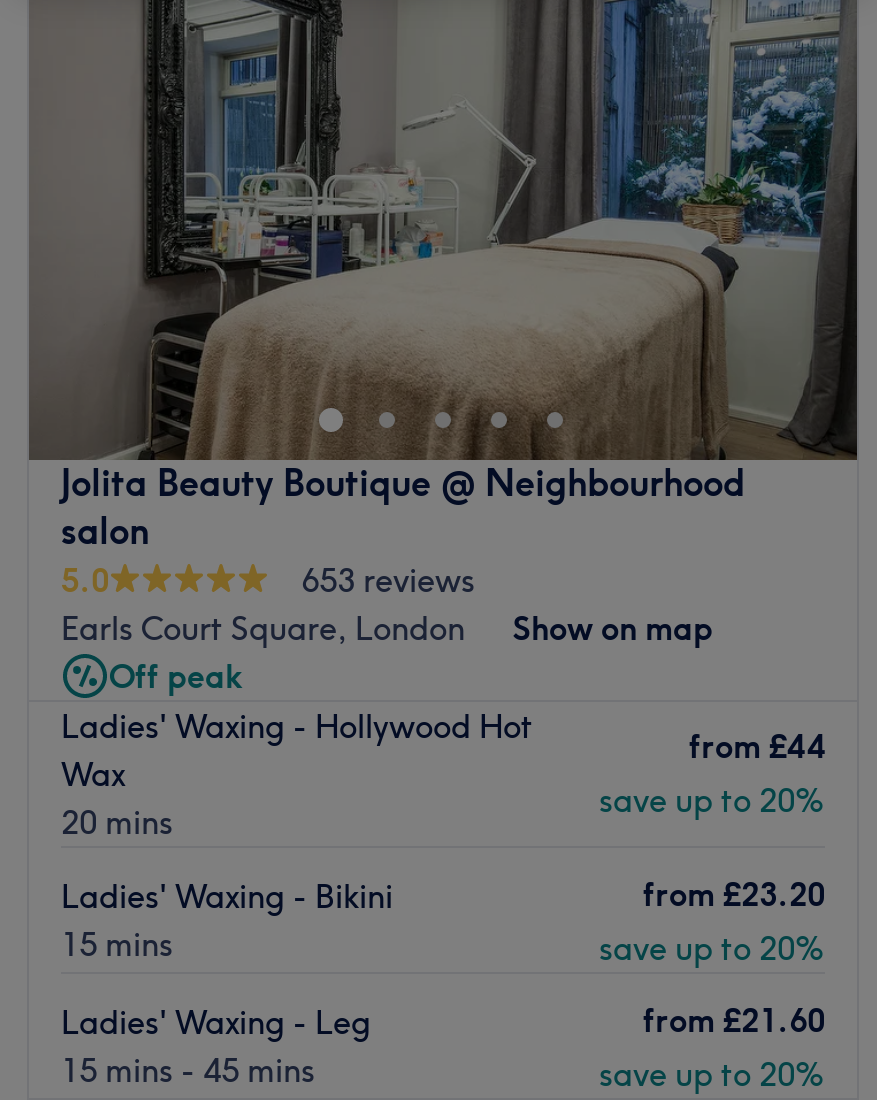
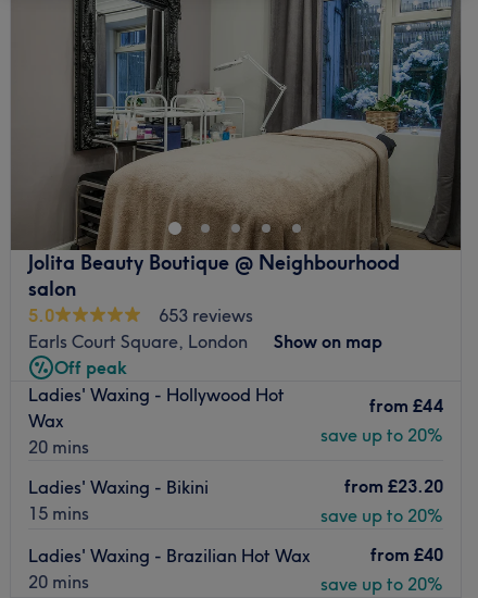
- Ladies' Waxing - Leg
- 15 mins - 45 mins
+ Ladies' Waxing - Brazilian Hot Wax
+ 20 mins

- from £21.60
+ from £40
